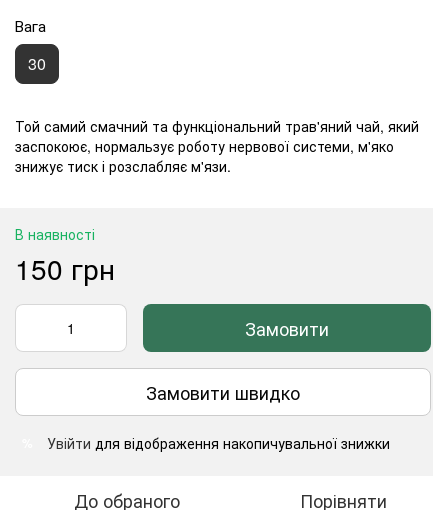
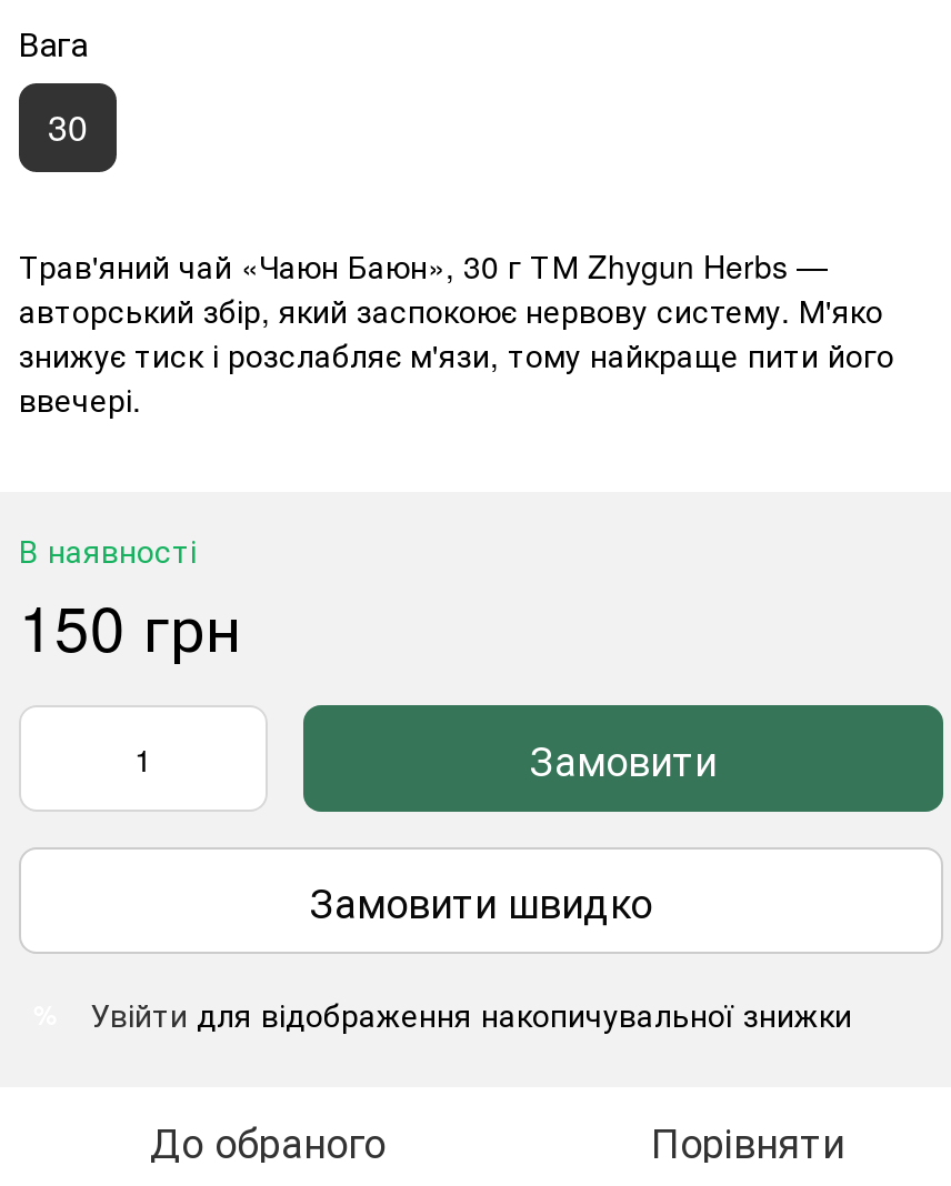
- Той самий смачний та функціональний трав'яний чай, який
- заспокоює, нормальзує роботу нервової системи, м'яко
- знижує тиск і розслабляє м'язи.
+ Трав'яний чай «Чаюн Баюн», 30 г ТМ Zhygun Herbs —
+ авторський збір, який заспокоює нервову систему. М'яко
+ знижує тиск і розслабляє м'язи, тому найкраще пити його
+ ввечері.
